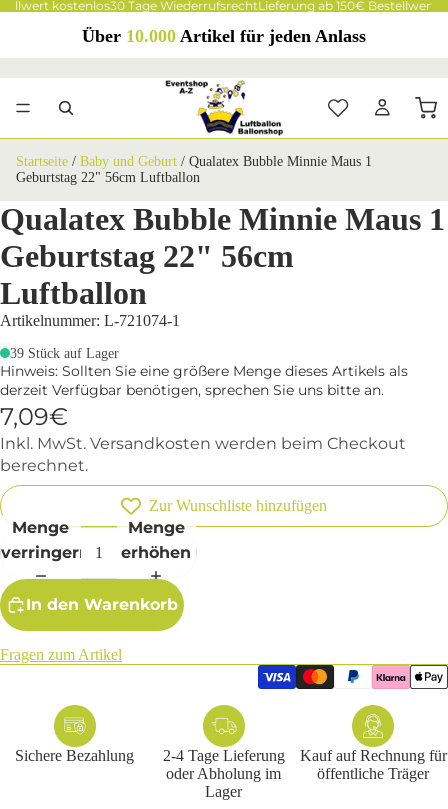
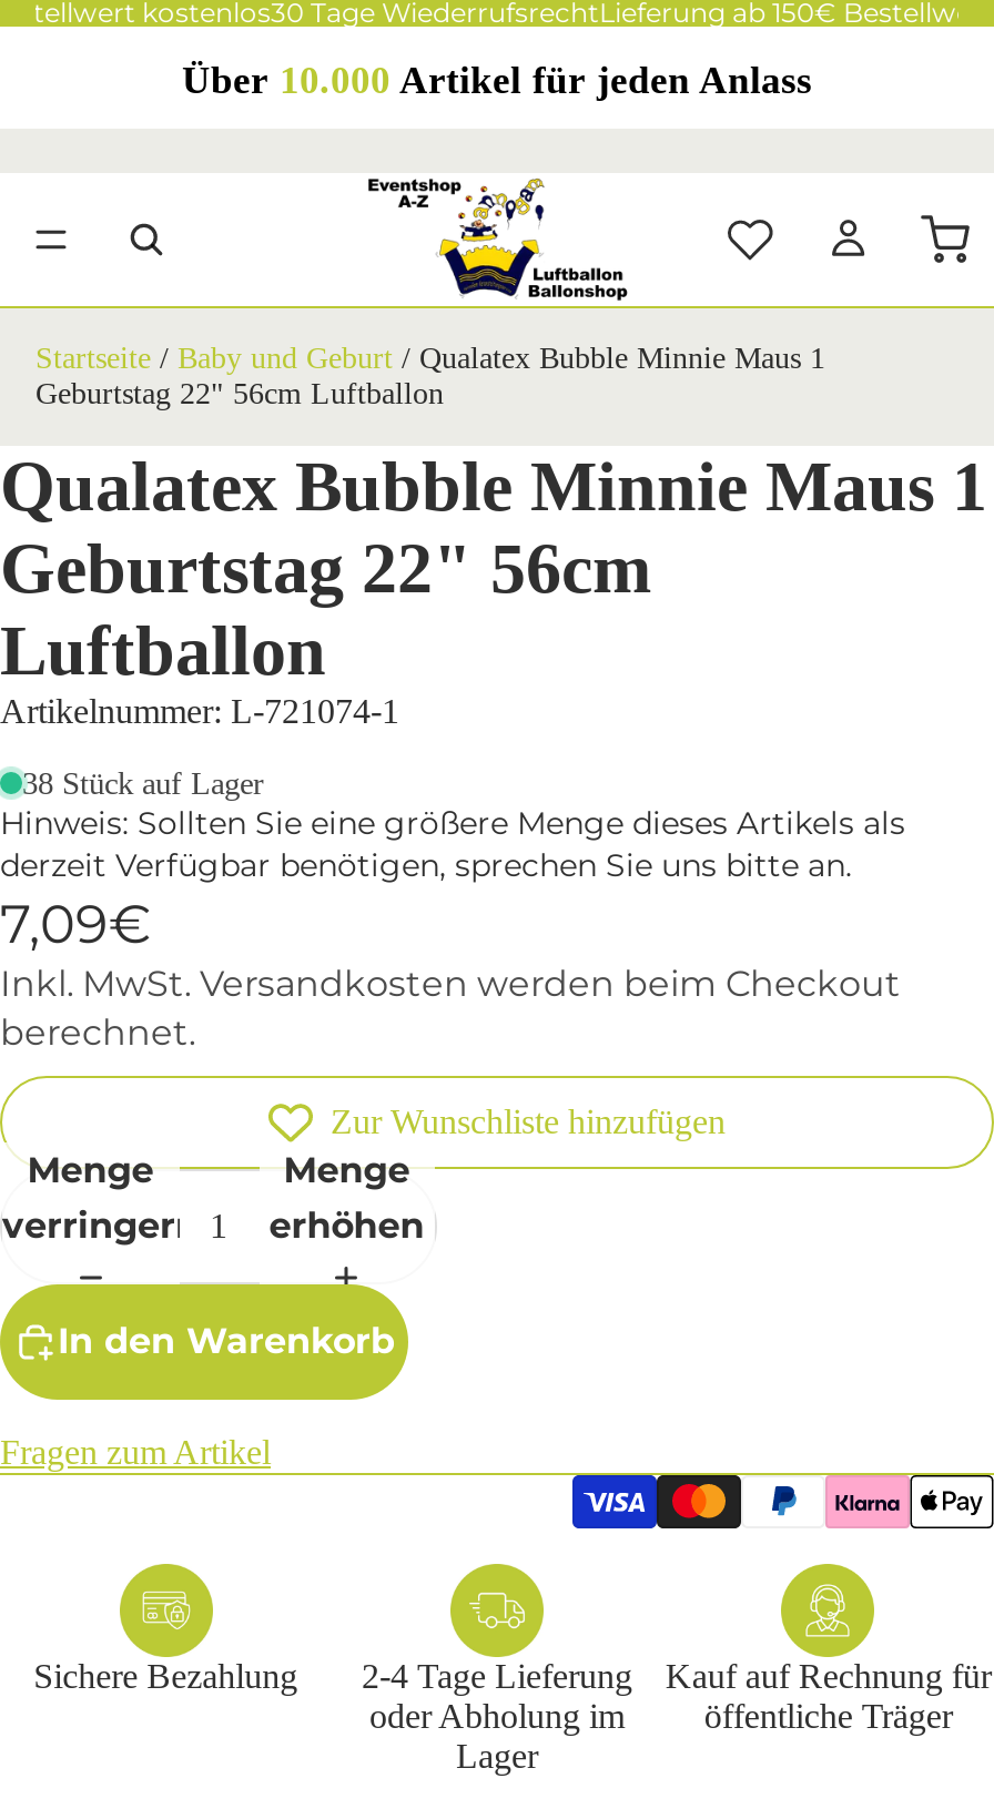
- 39 Stück auf Lager
+ 38 Stück auf Lager
